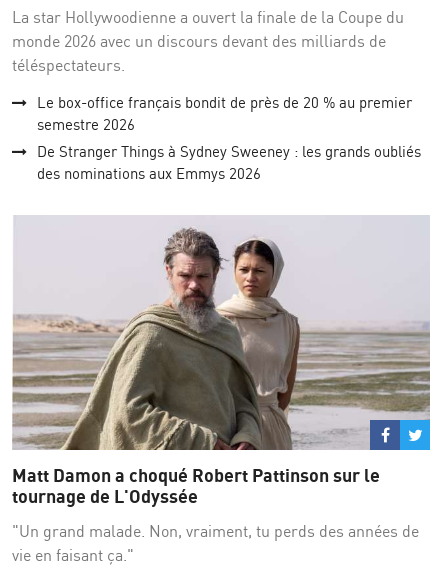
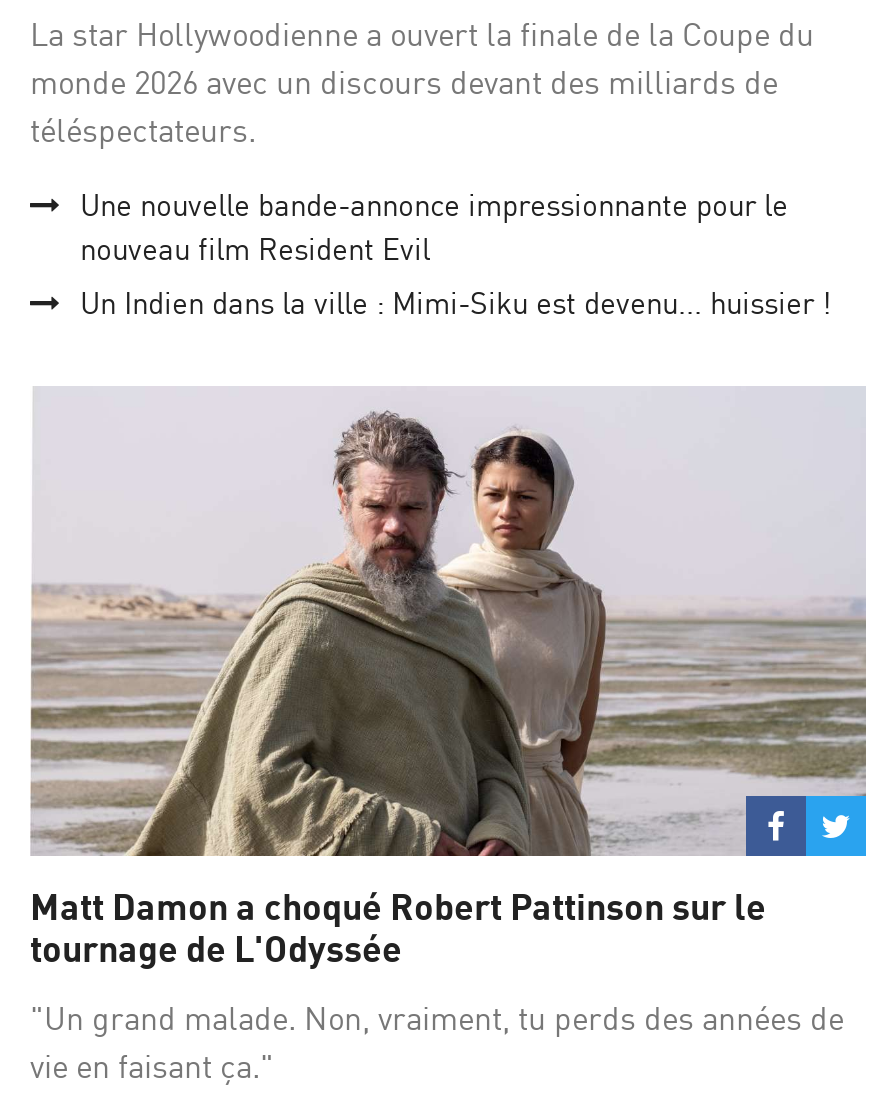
- Le box-office français bondit de près de 20 % au premier
- semestre 2026
- De Stranger Things à Sydney Sweeney : les grands oubliés
- des nominations aux Emmys 2026
+ Une nouvelle bande-annonce impressionnante pour le
+ nouveau film Resident Evil
+ Un Indien dans la ville : Mimi-Siku est devenu... huissier !
